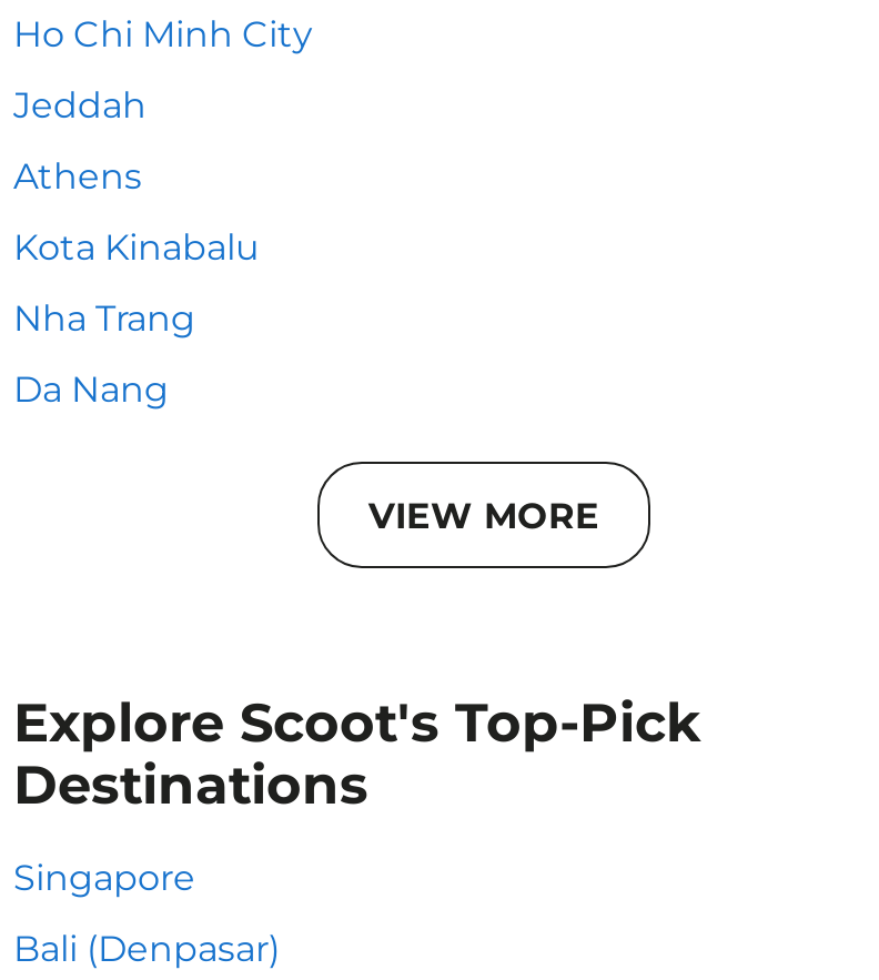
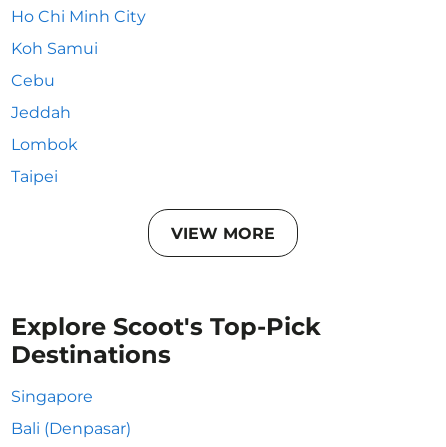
+ Koh Samui
+ Cebu

moved down: Jeddah

- Athens
- Kota Kinabalu
- Nha Trang
- Da Nang
+ Lombok
+ Taipei
